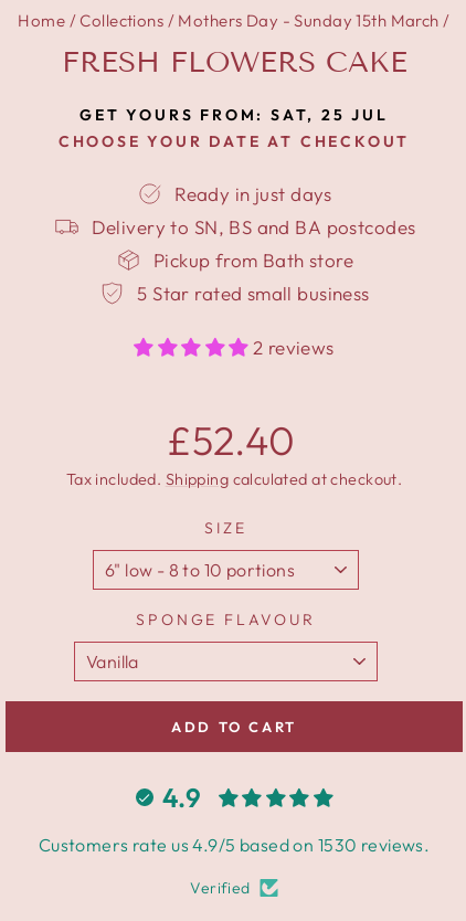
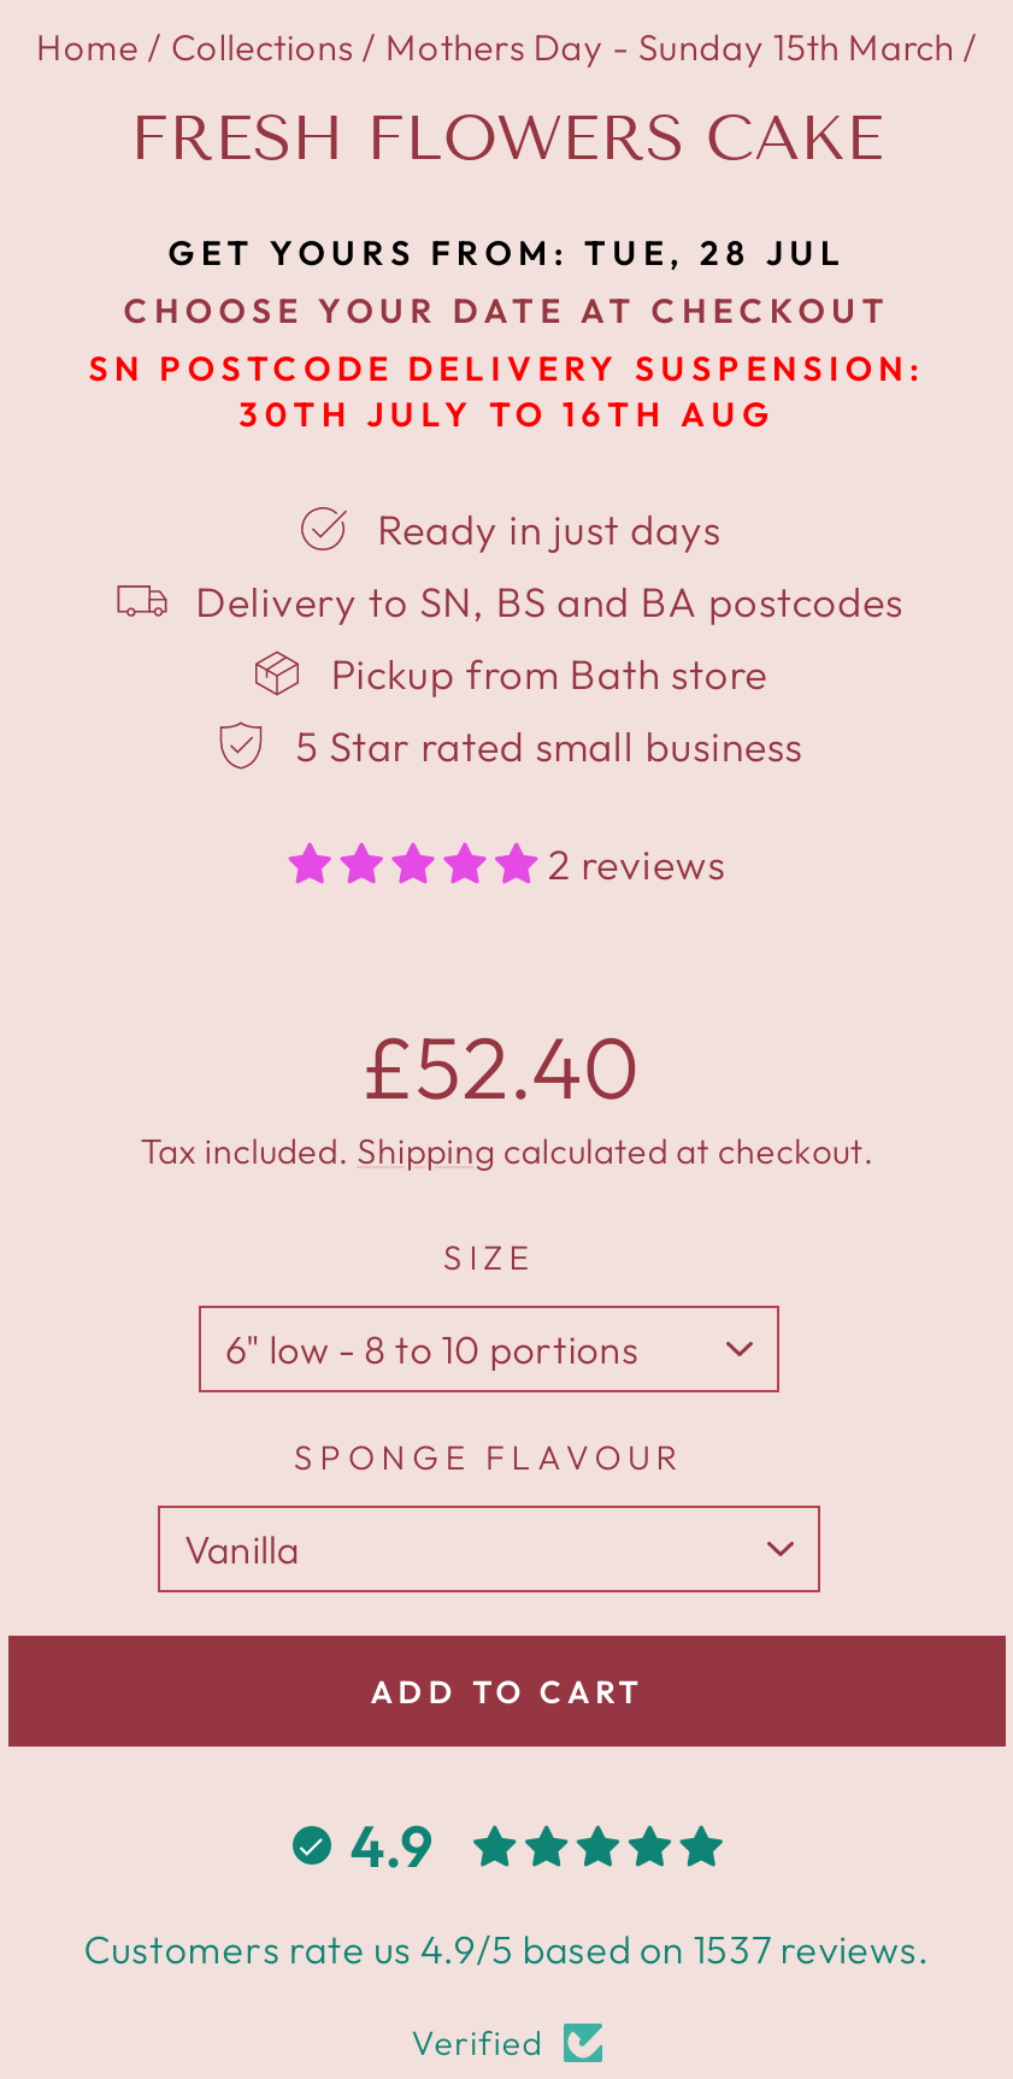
- GET YOURS FROM: SAT, 25 JUL
+ GET YOURS FROM: TUE, 28 JUL

+ SN POSTCODE DELIVERY SUSPENSION:
+ 30TH JULY TO 16TH AUG

- Customers rate us 4.9/5 based on 1530 reviews.
+ Customers rate us 4.9/5 based on 1537 reviews.
